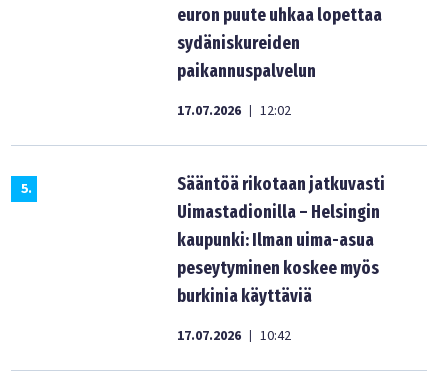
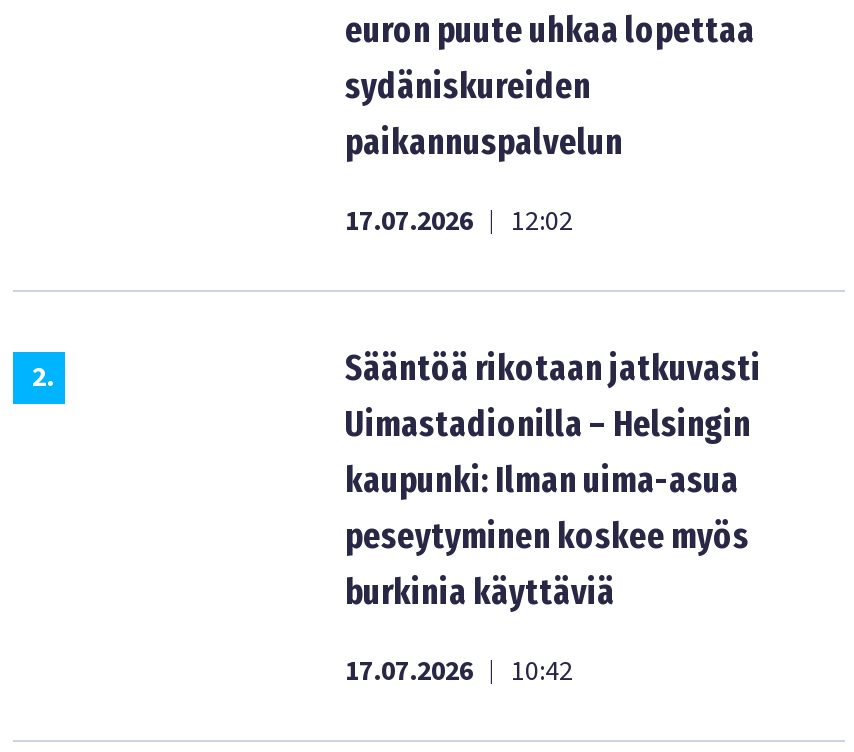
- 5.
+ 2.
